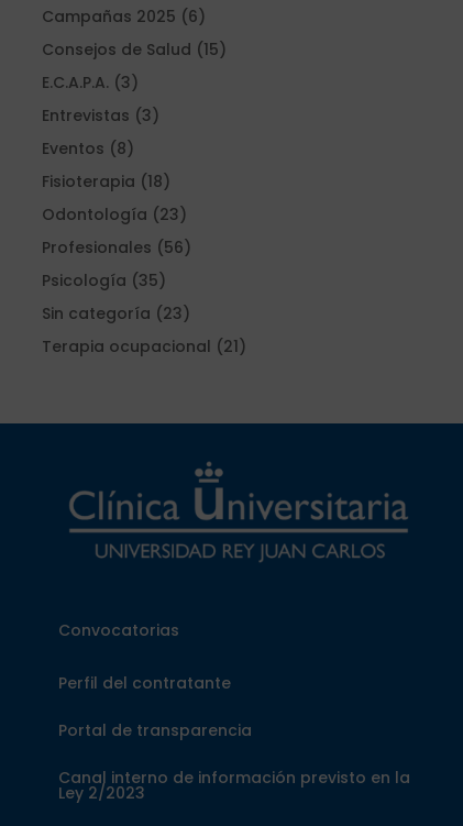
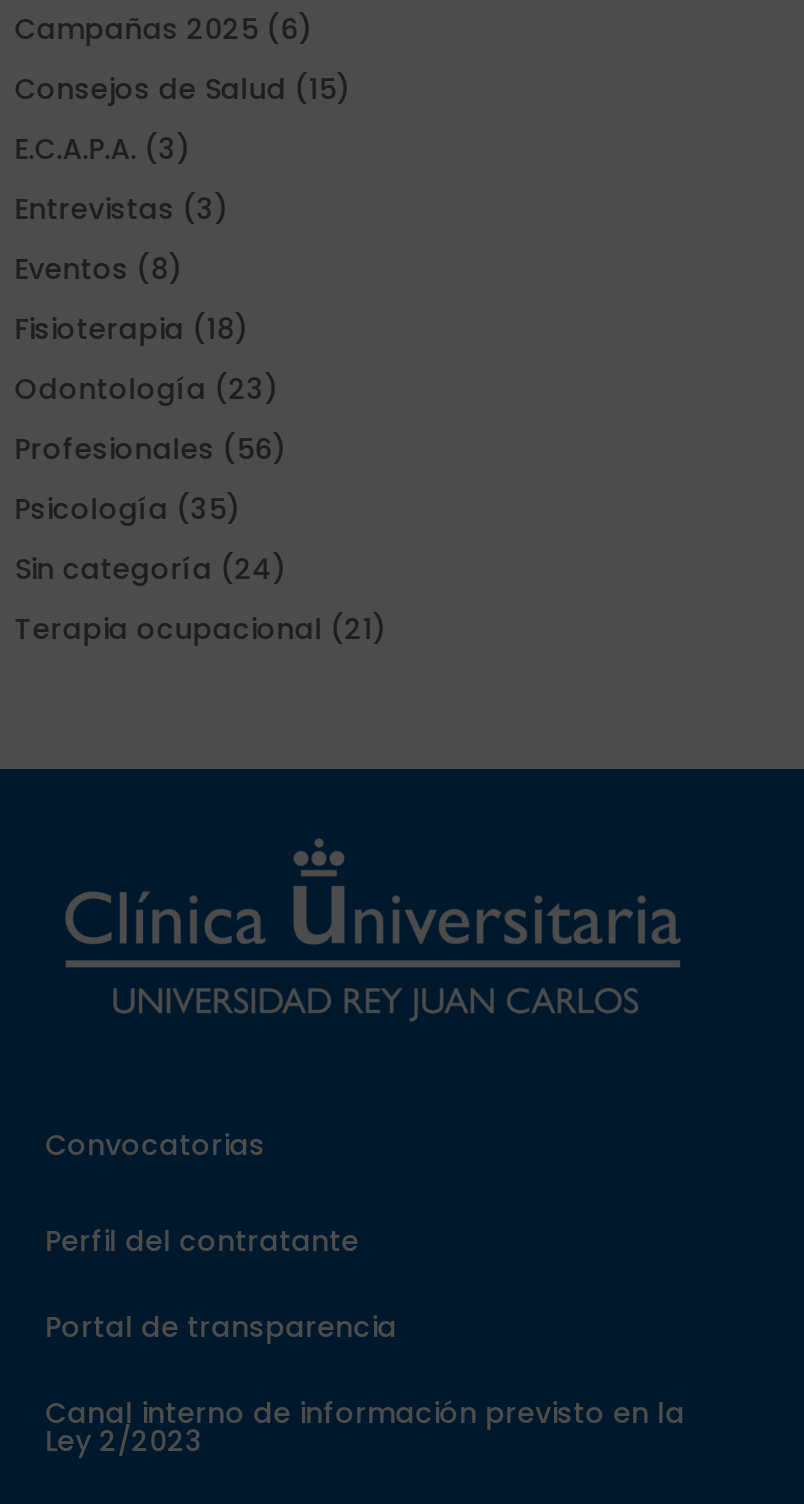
- Sin categoría (23)
+ Sin categoría (24)
